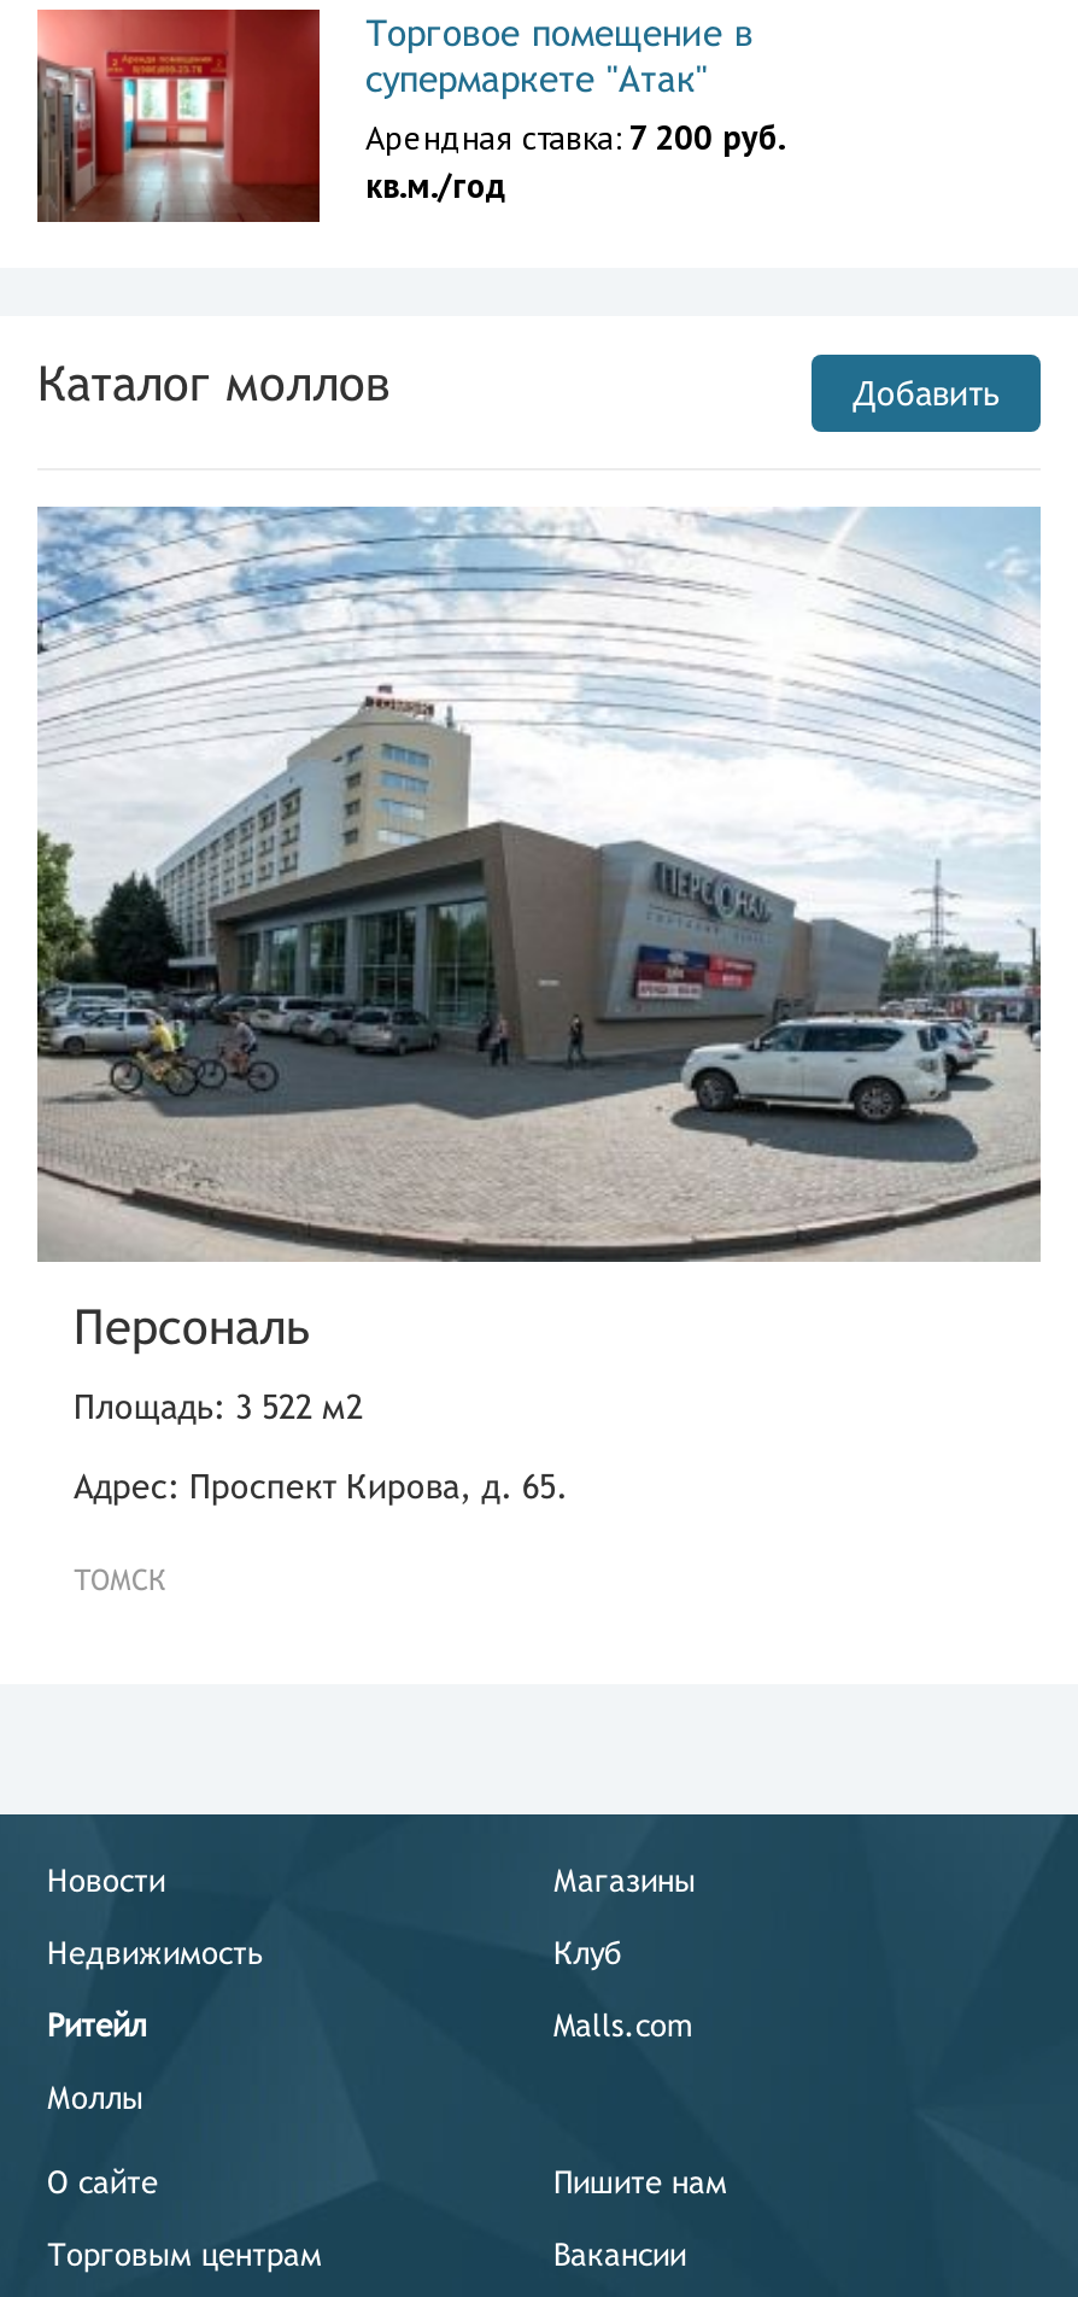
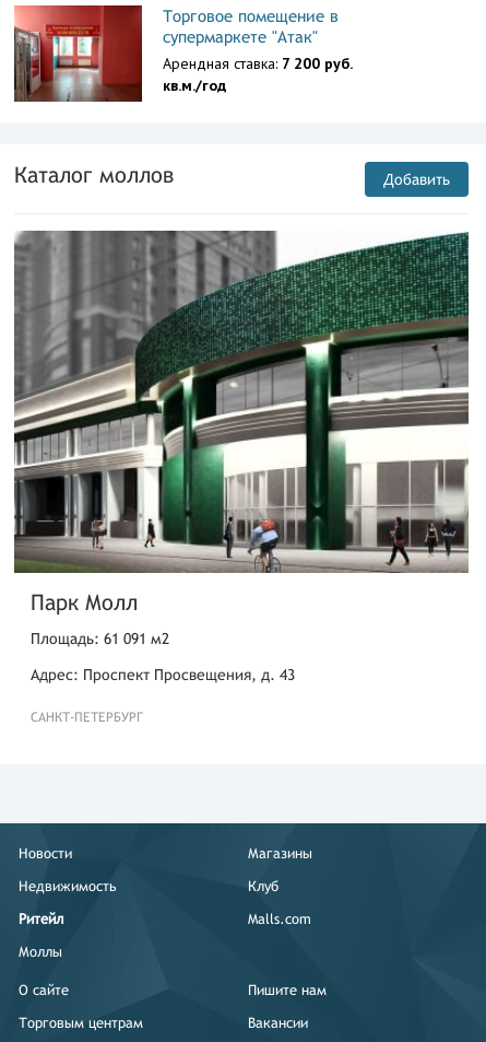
- [image]
- Персональ
+ [image]
+ Парк Молл

- Площадь: 3 522 м2
+ Площадь: 61 091 м2

- Адрес: Проспект Кирова, д. 65.
+ Адрес: Проспект Просвещения, д. 43

- ТОМСК
+ САНКТ-ПЕТЕРБУРГ
